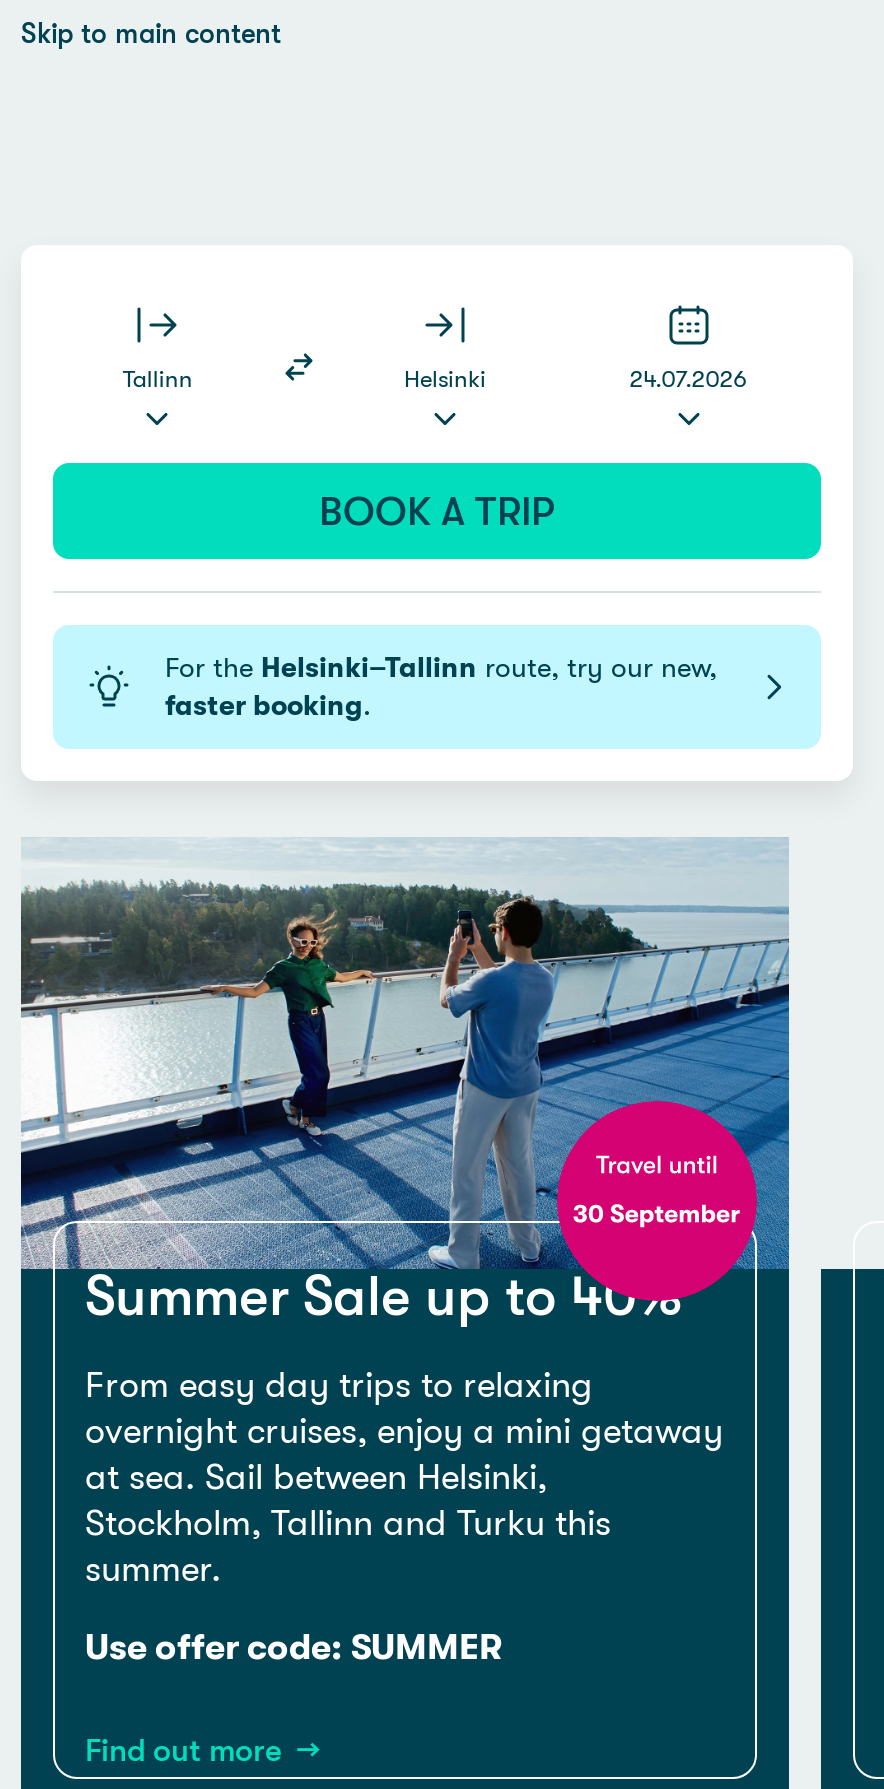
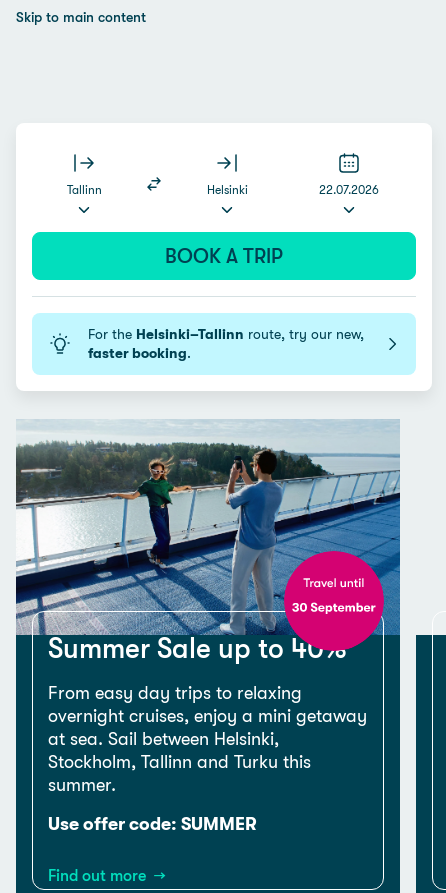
- 24.07.2026
+ 22.07.2026
